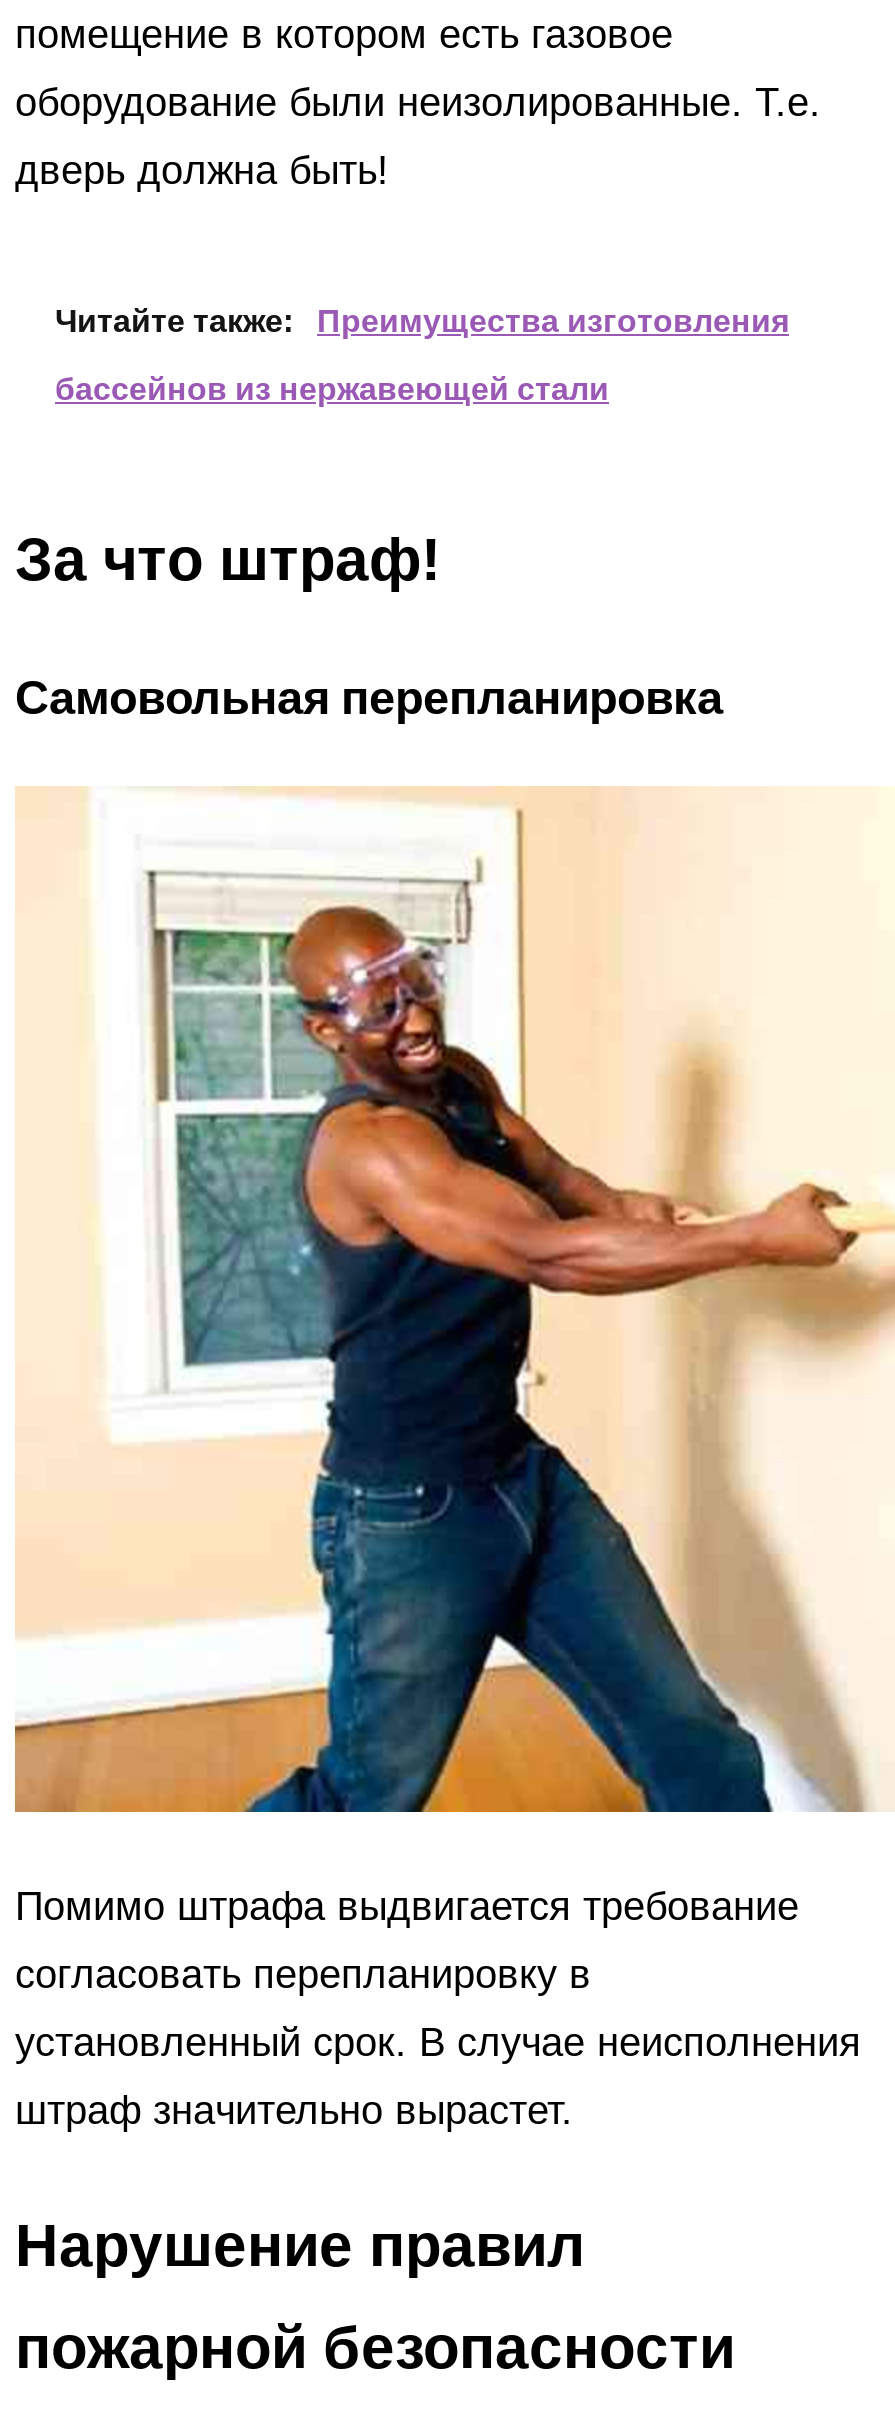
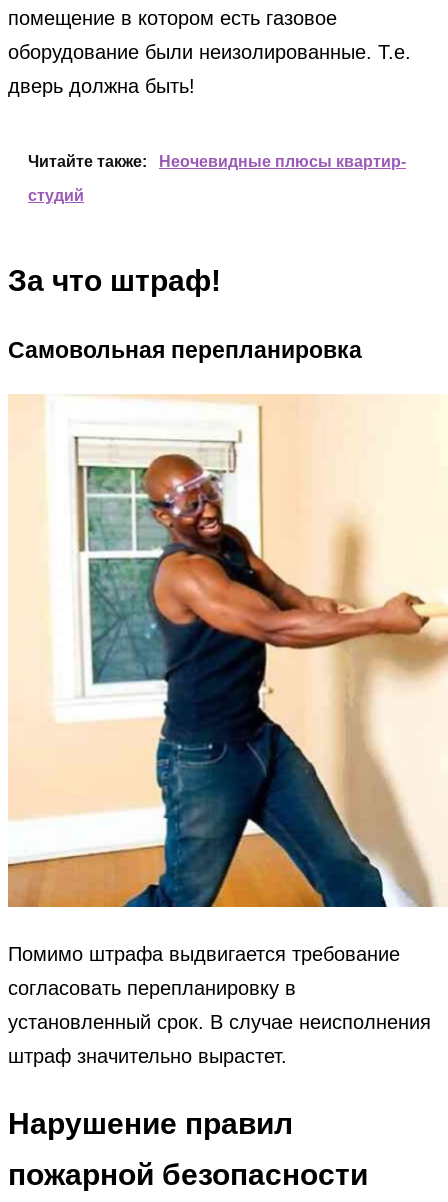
- Преимущества изготовления
+ Неочевидные плюсы квартир-

- бассейнов из нержавеющей стали
+ студий
